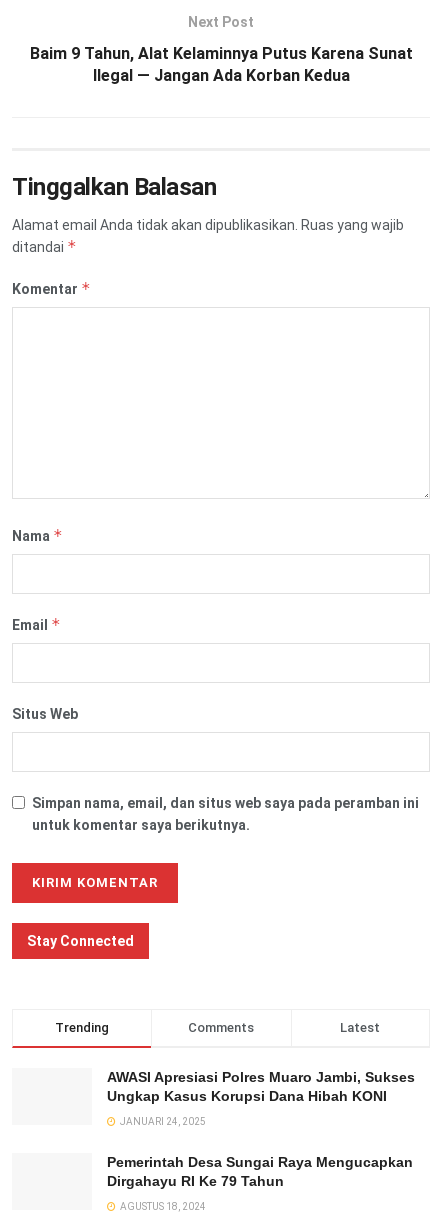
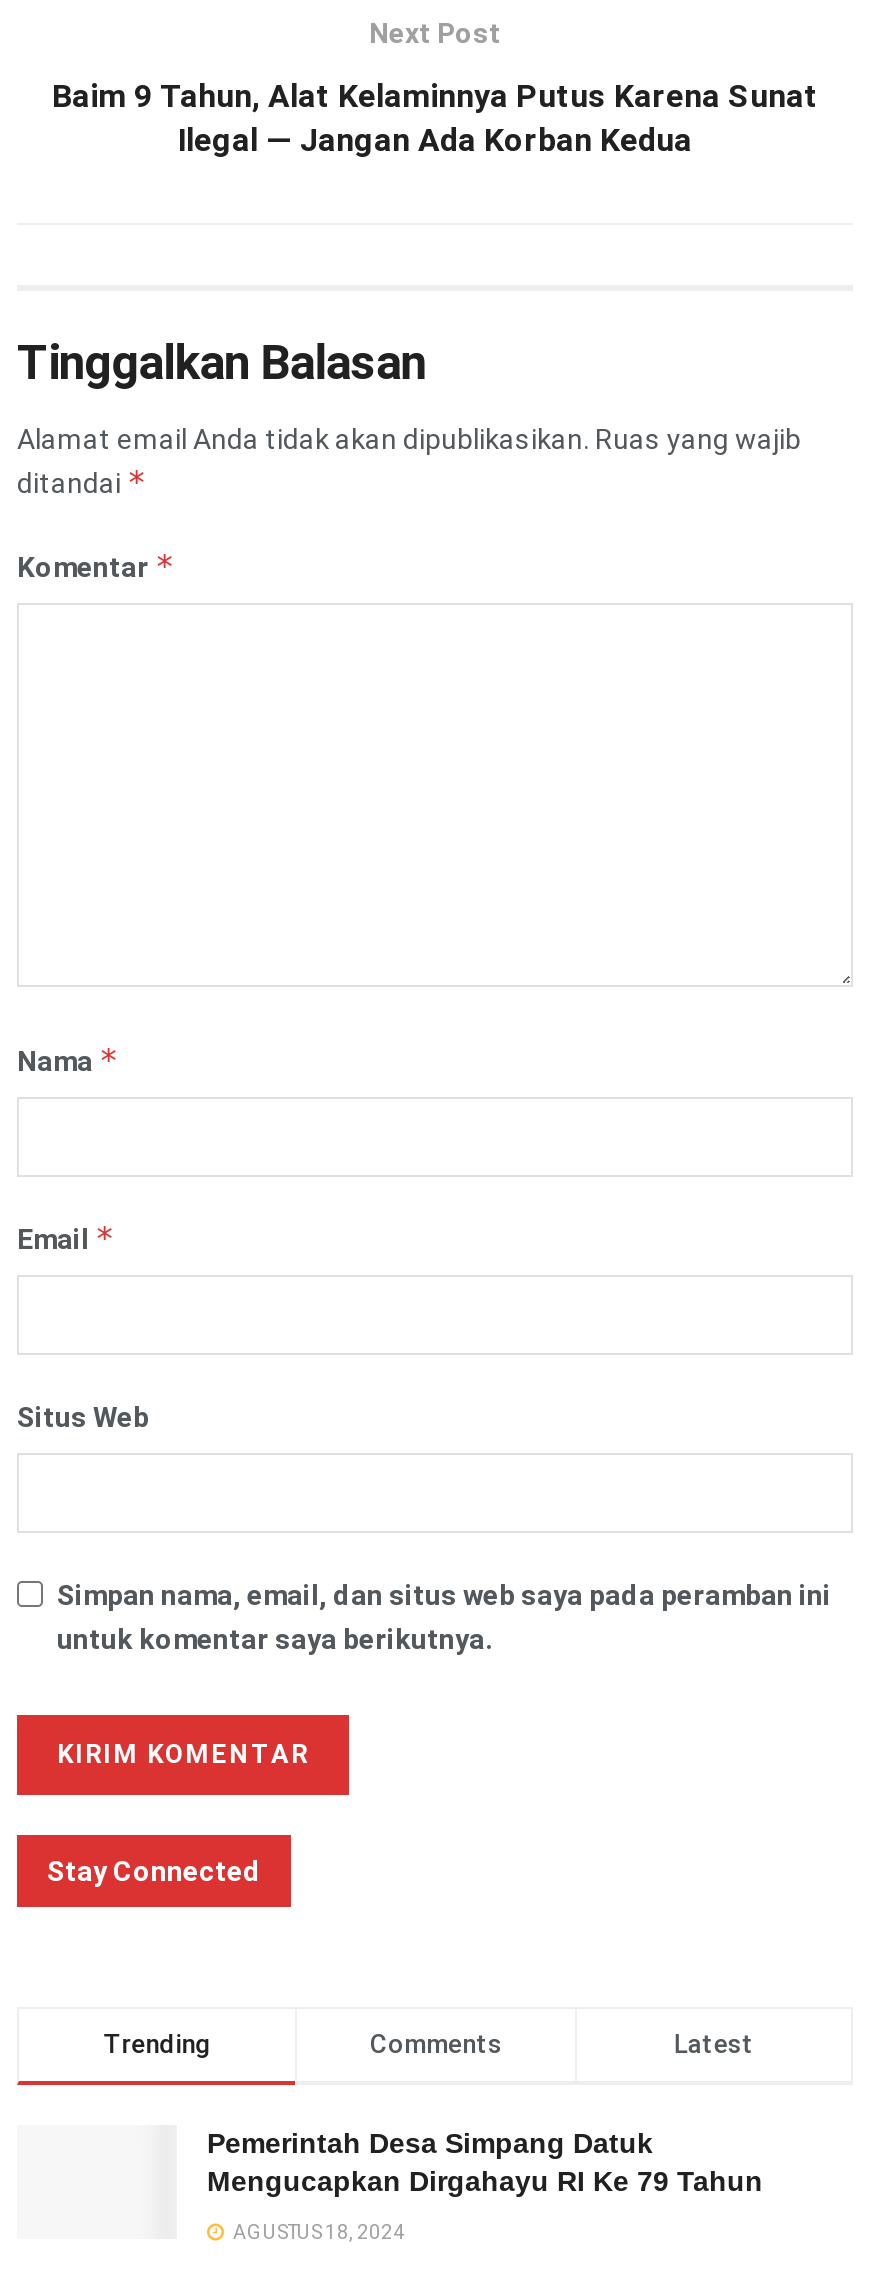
- AWASI Apresiasi Polres Muaro Jambi, Sukses
- Ungkap Kasus Korupsi Dana Hibah KONI
- JANUARI 24, 2025
- Pemerintah Desa Sungai Raya Mengucapkan
- Dirgahayu RI Ke 79 Tahun
+ Pemerintah Desa Simpang Datuk
+ Mengucapkan Dirgahayu RI Ke 79 Tahun
